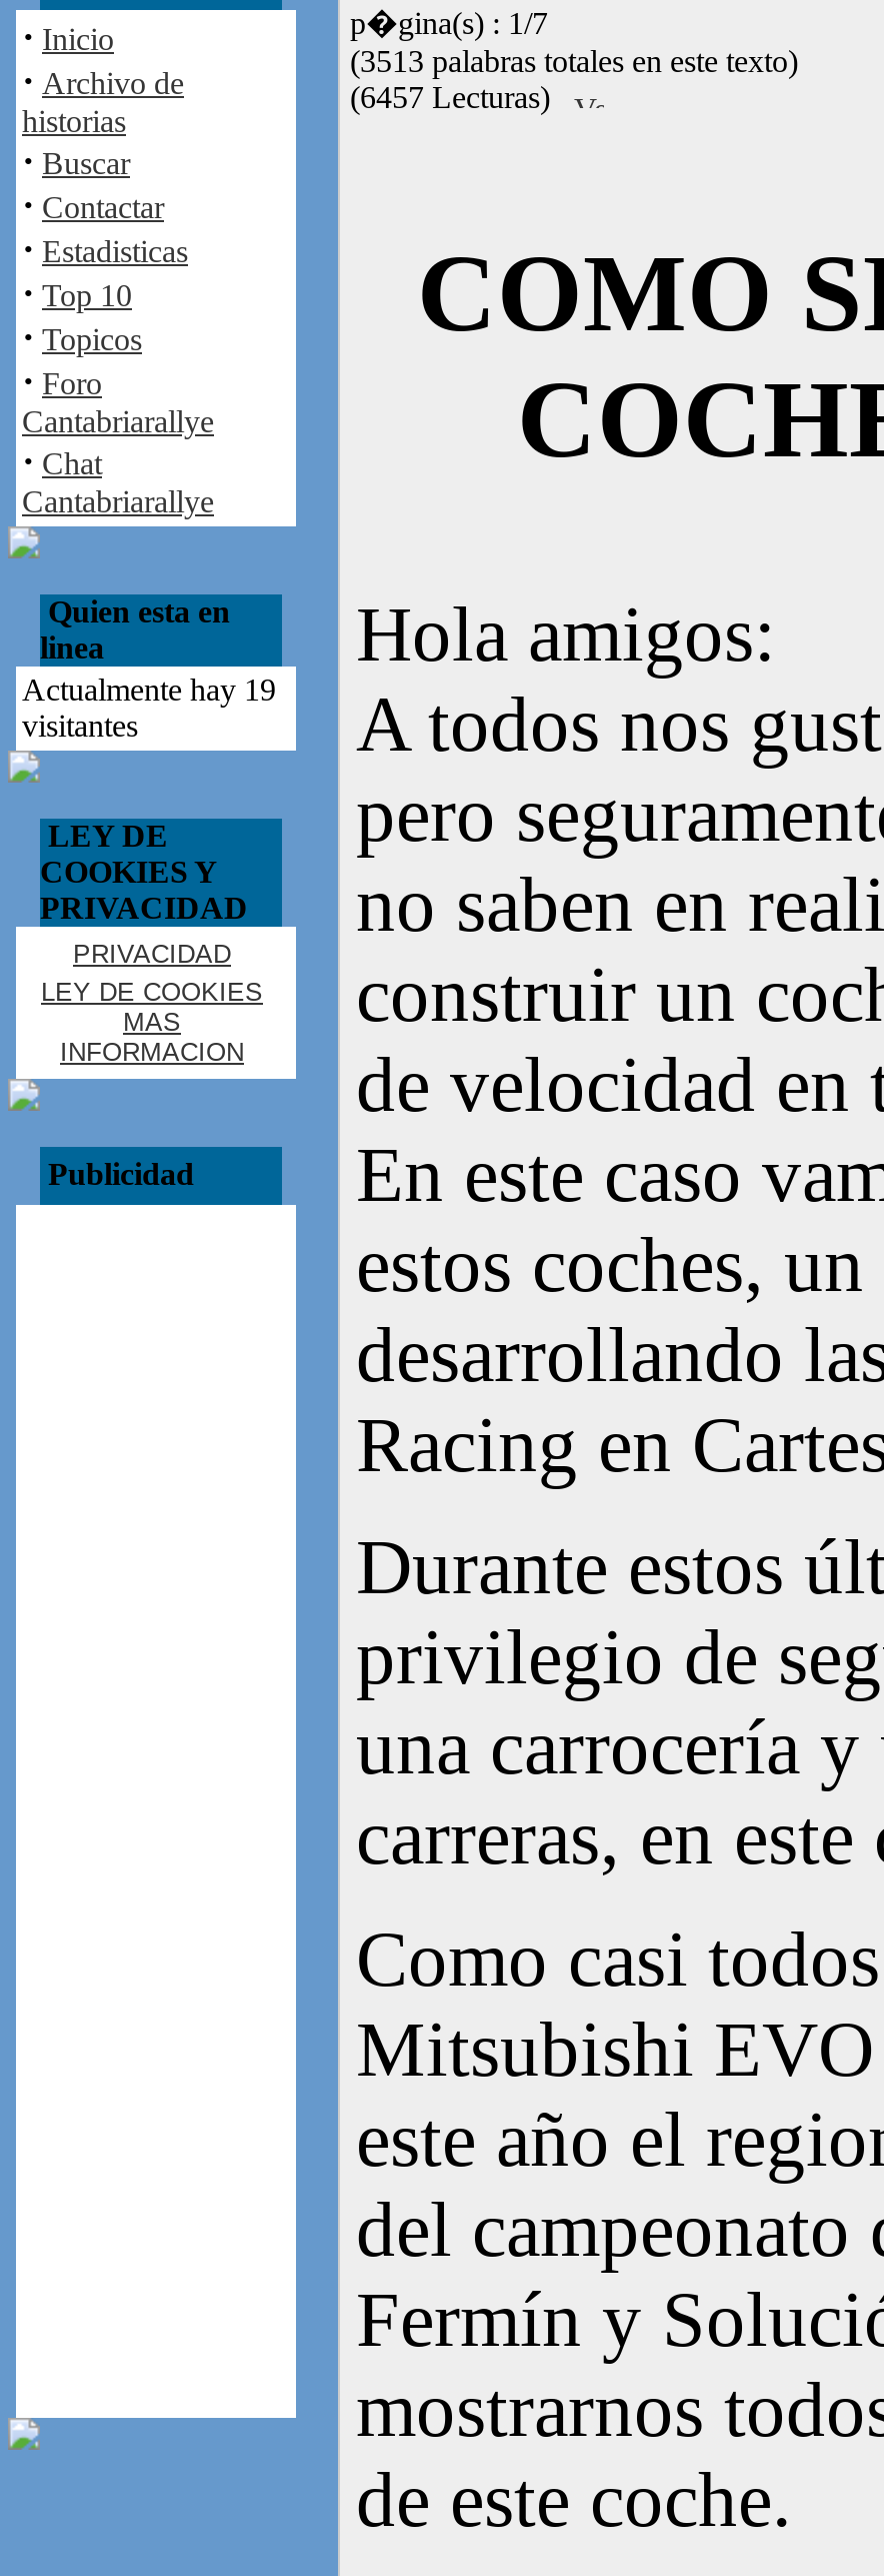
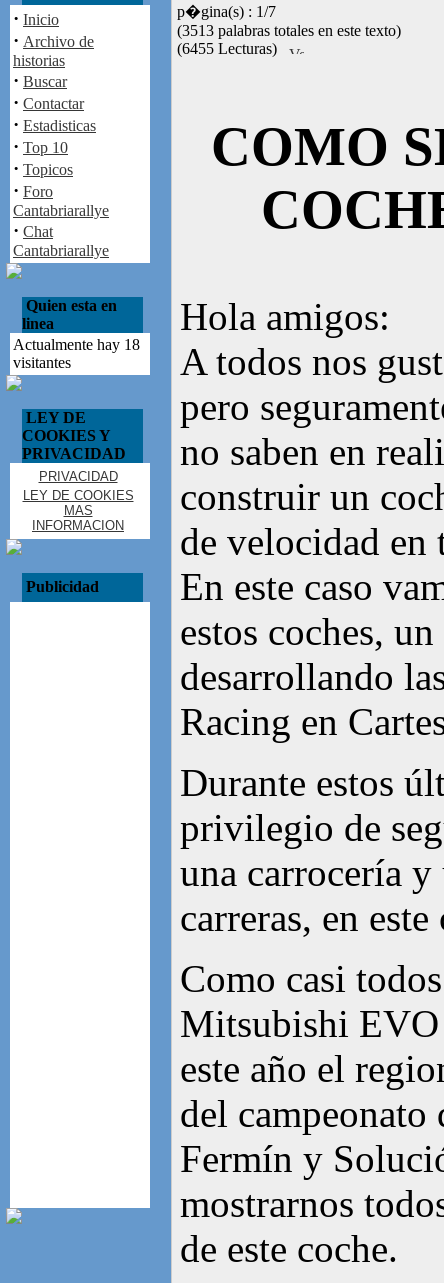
- (6457 Lecturas)
+ (6455 Lecturas)

- Actualmente hay 19
+ Actualmente hay 18
